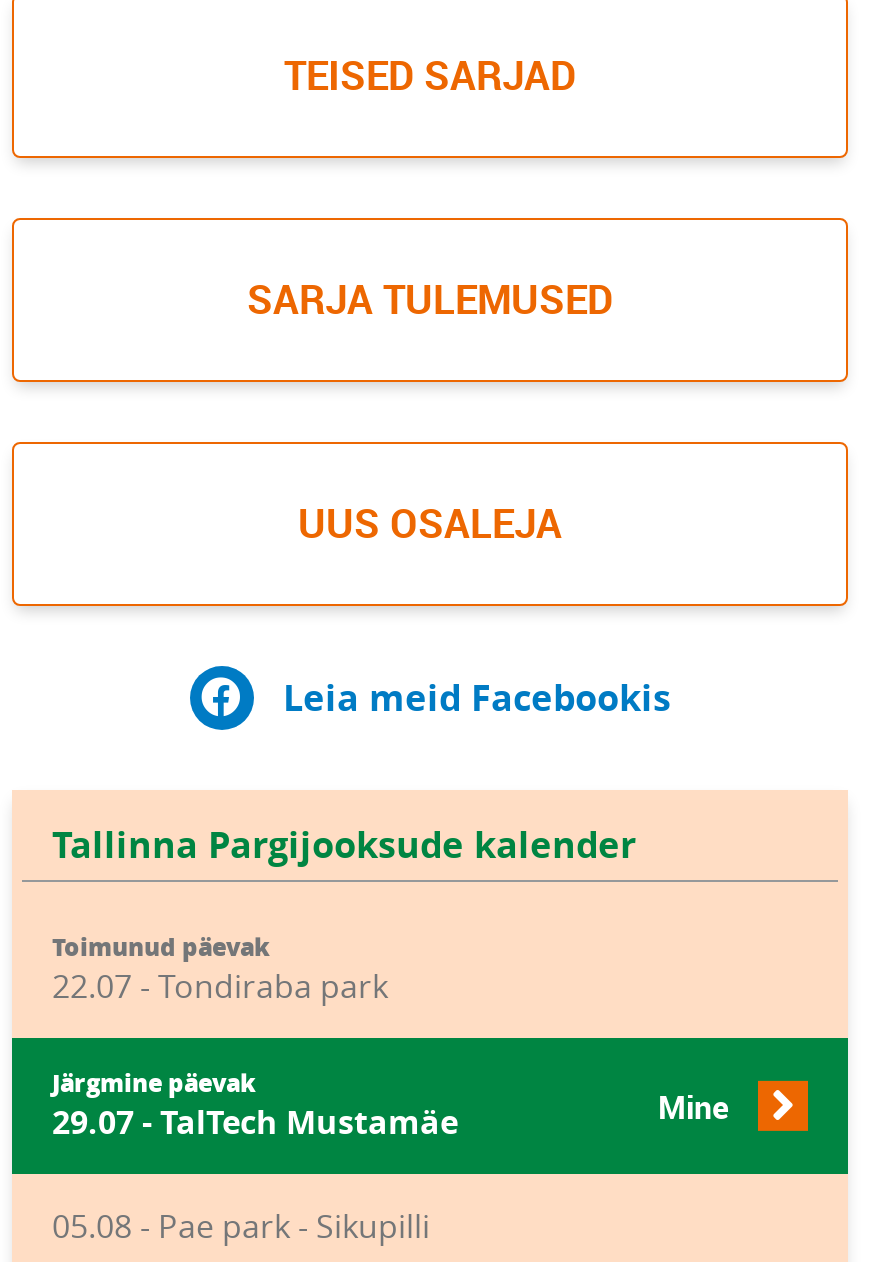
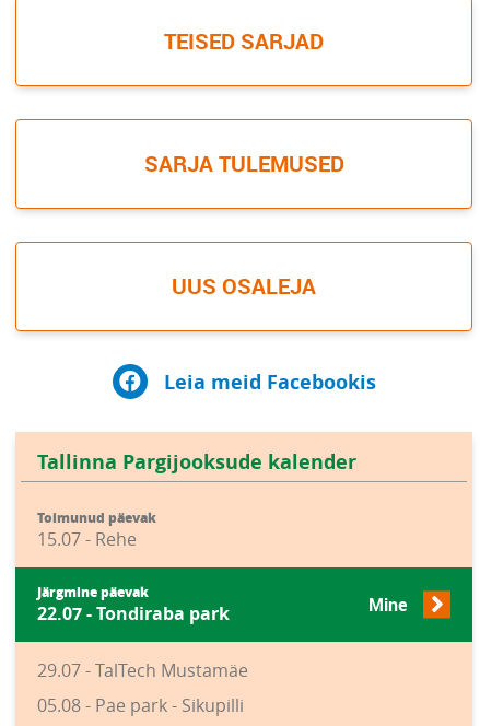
moved down: 22.07 - Tondiraba park

+ 15.07 - Rehe

moved down: 29.07 - TalTech Mustamäe
